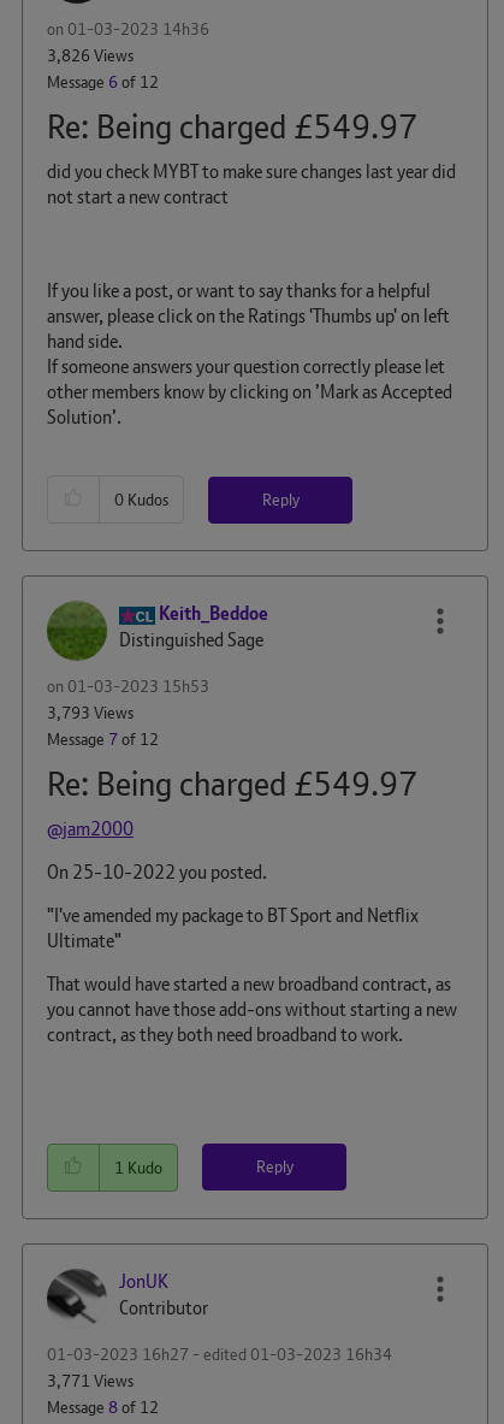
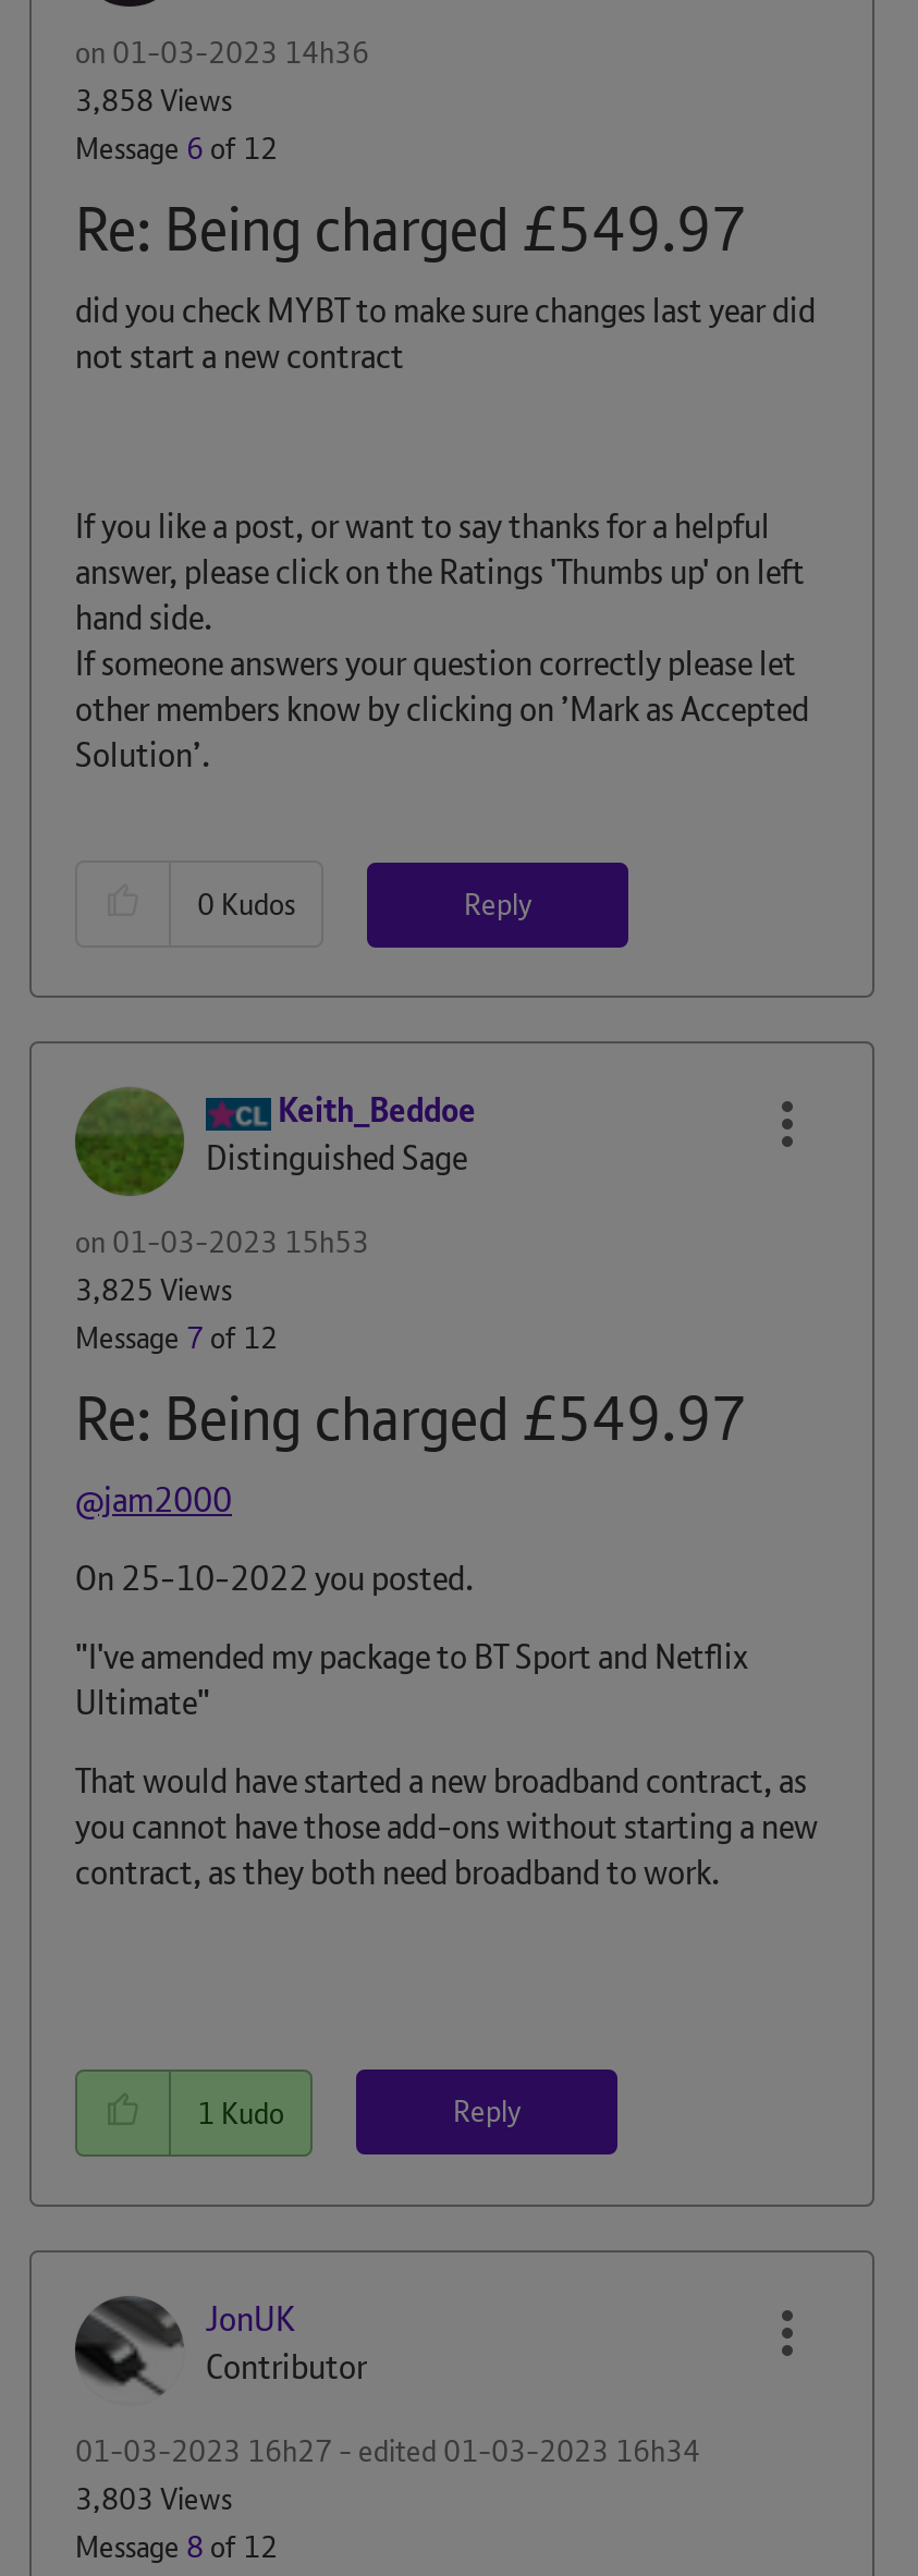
- 3,826 Views
+ 3,858 Views

- 3,793 Views
+ 3,825 Views

- 3,771 Views
+ 3,803 Views
